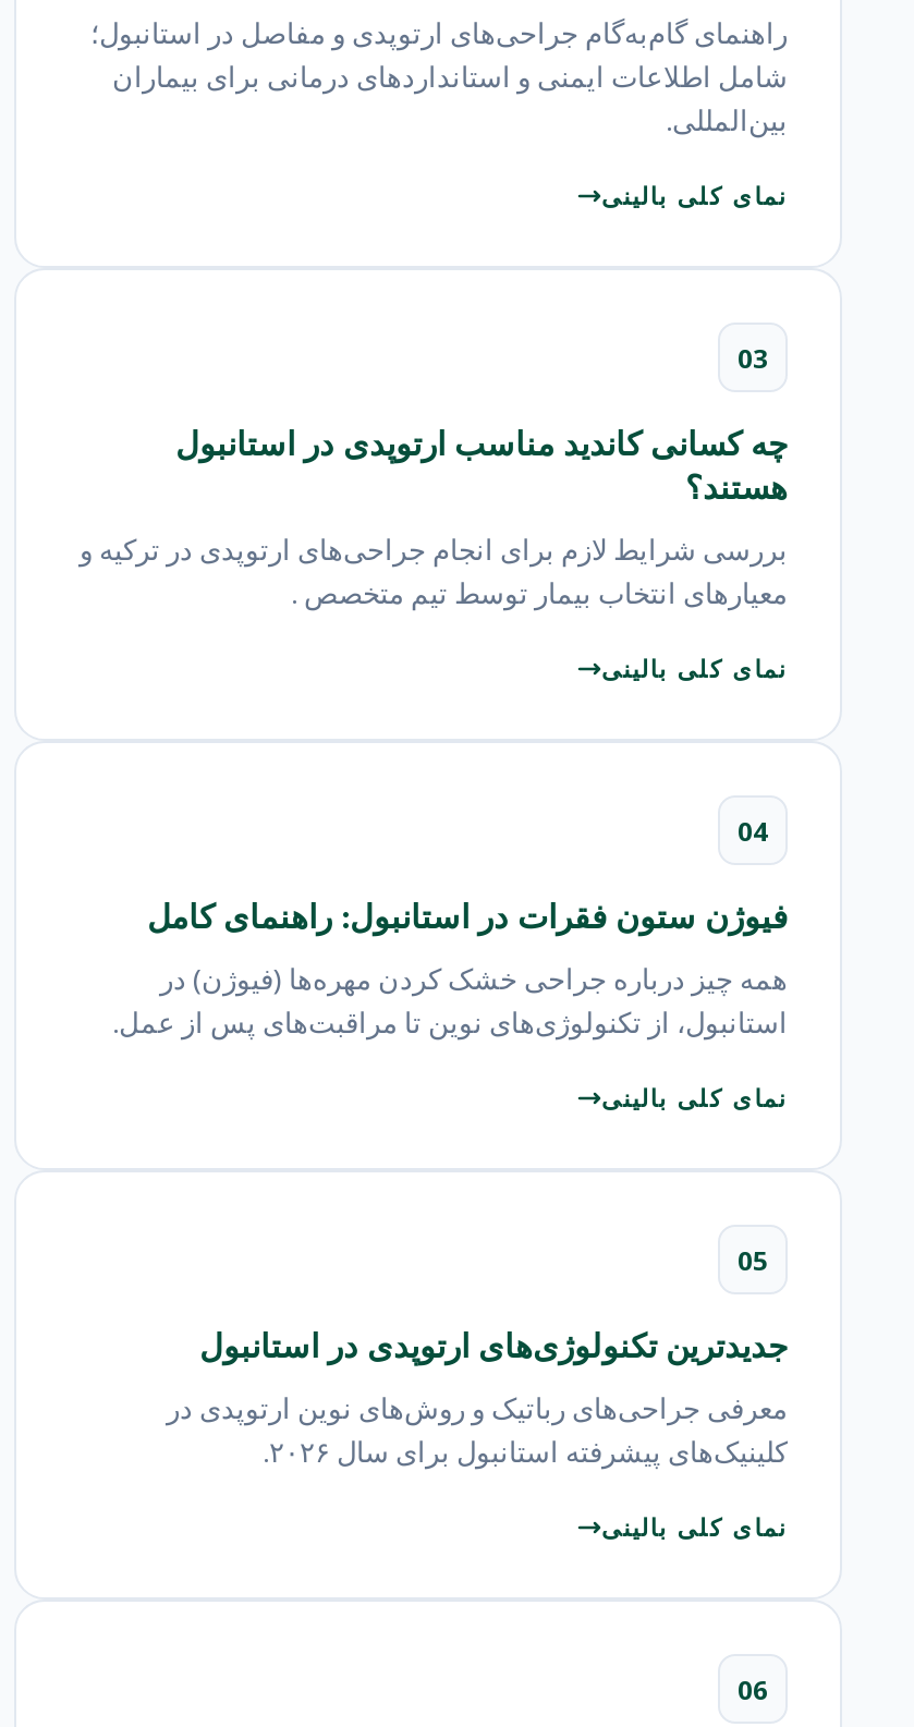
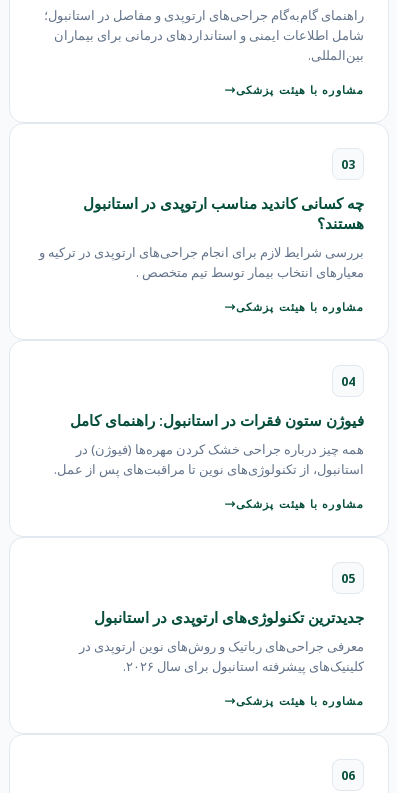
- نمای کلی بالینی
+ مشاوره با هیئت پزشکی

- نمای کلی بالینی
+ مشاوره با هیئت پزشکی

- نمای کلی بالینی
+ مشاوره با هیئت پزشکی

- نمای کلی بالینی
+ مشاوره با هیئت پزشکی
